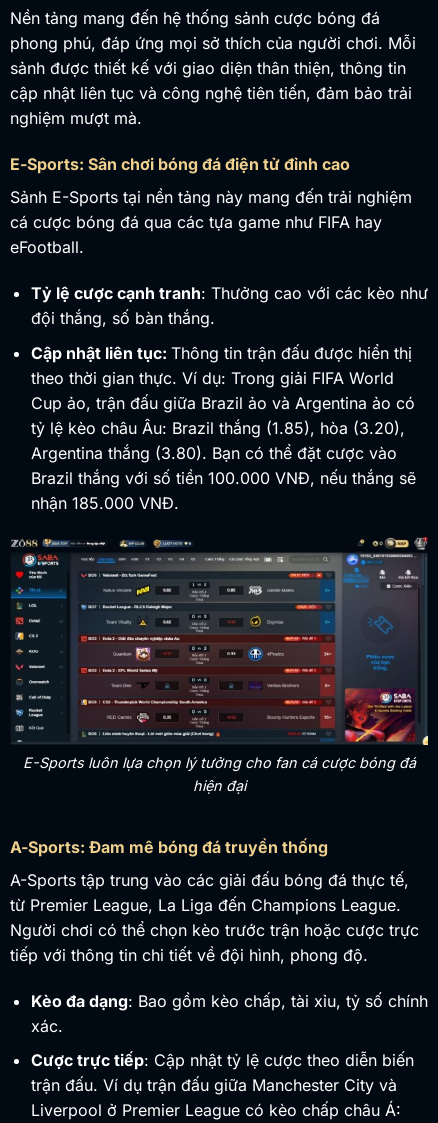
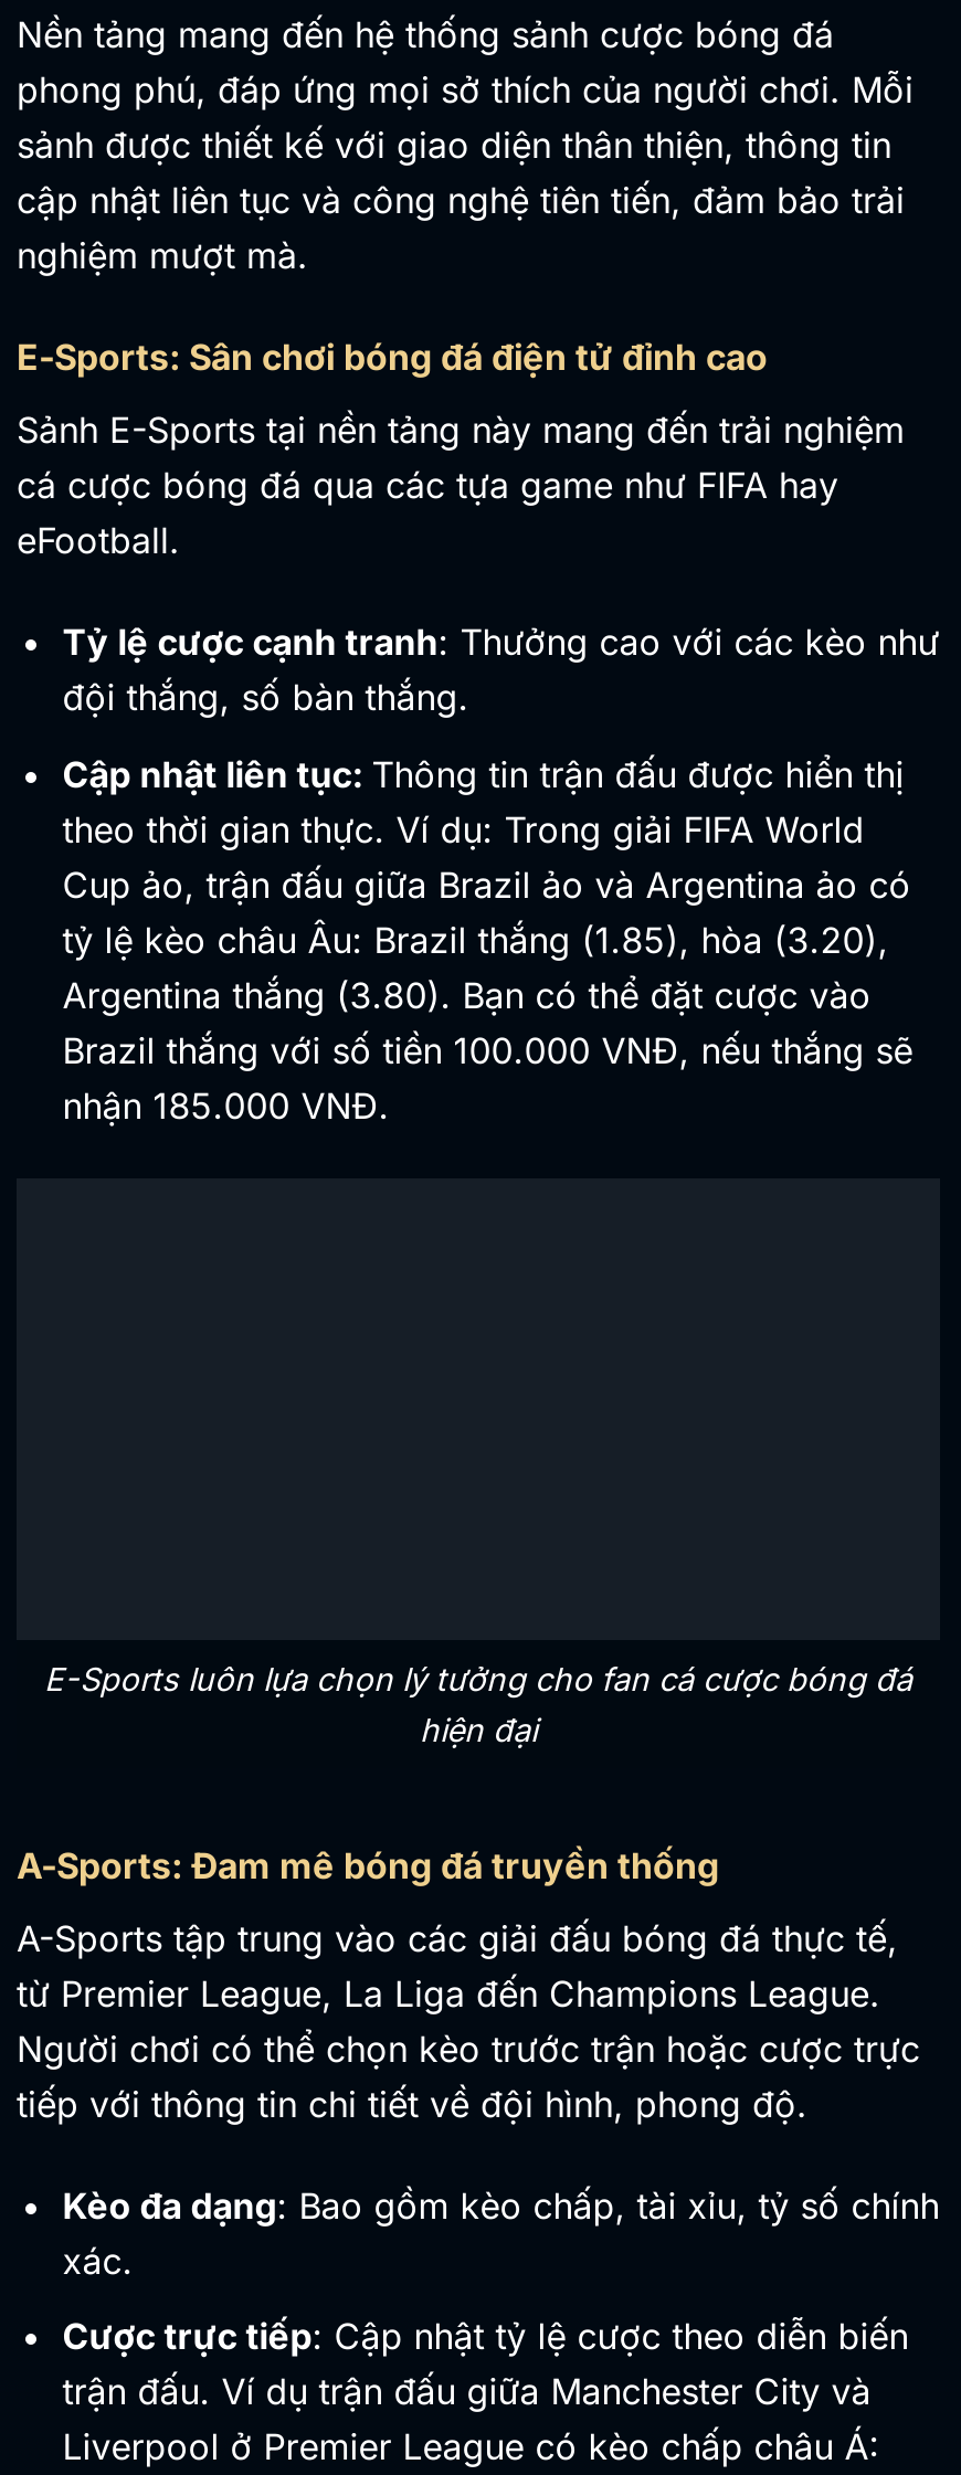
- [image]
